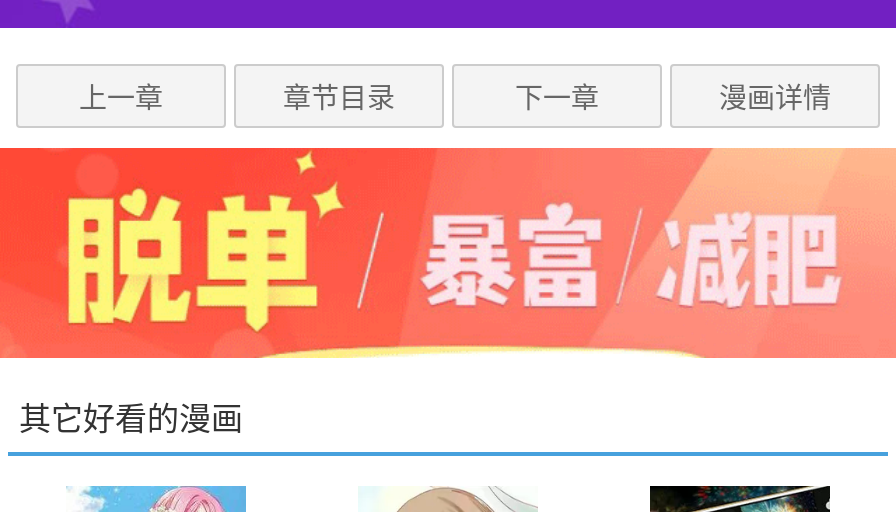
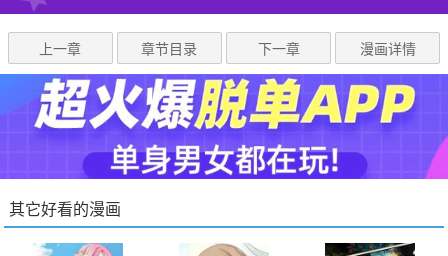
- [image]
+ [image]
